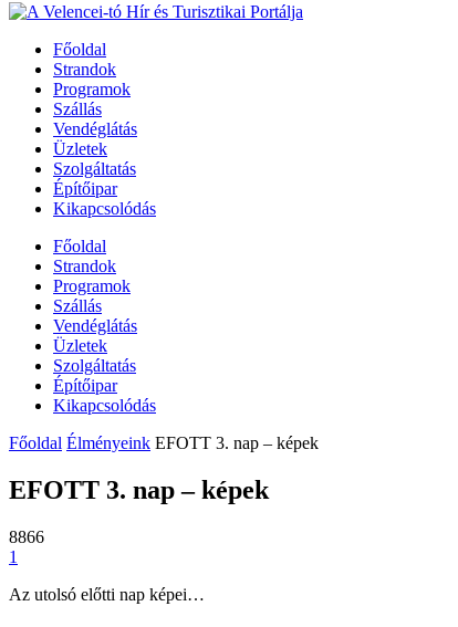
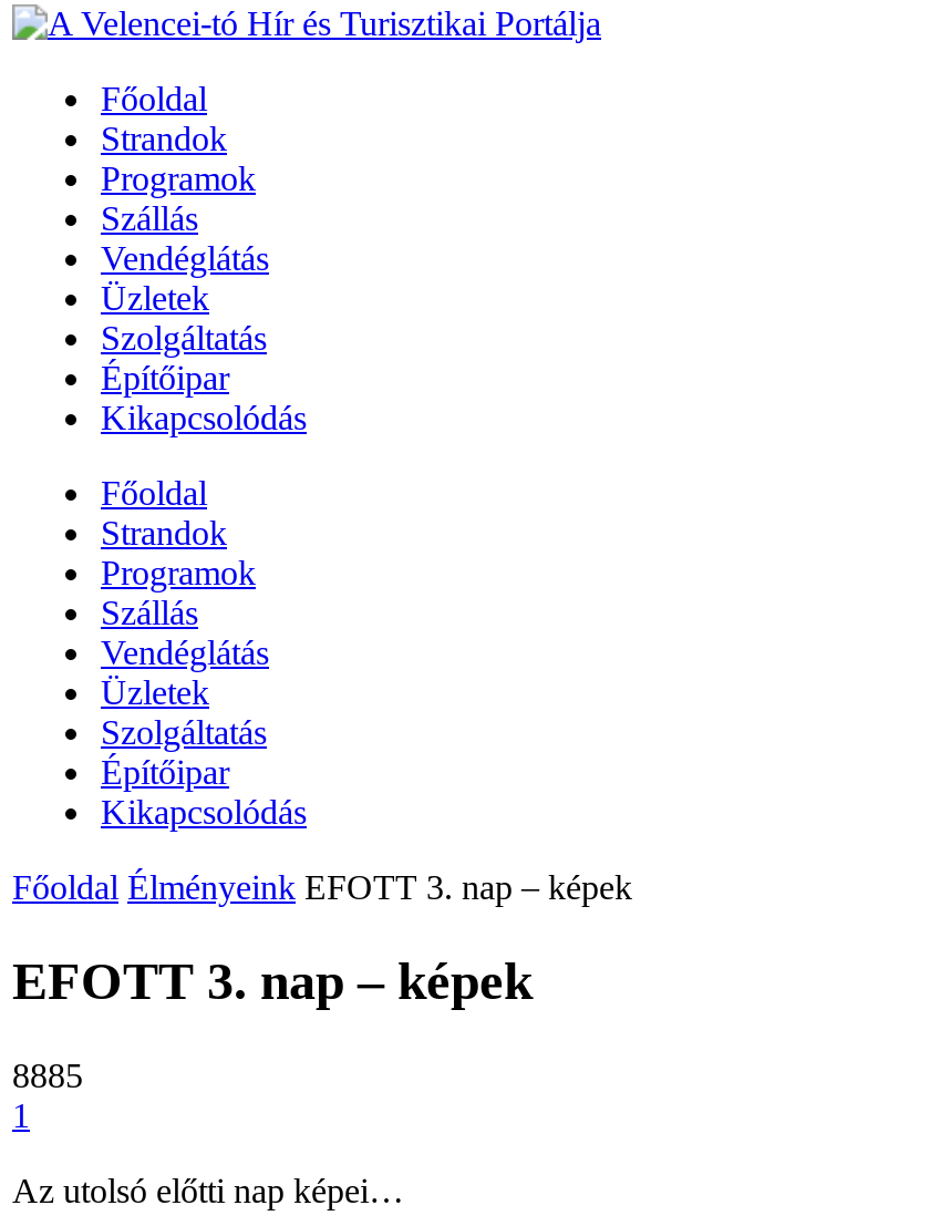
- 8866
+ 8885
